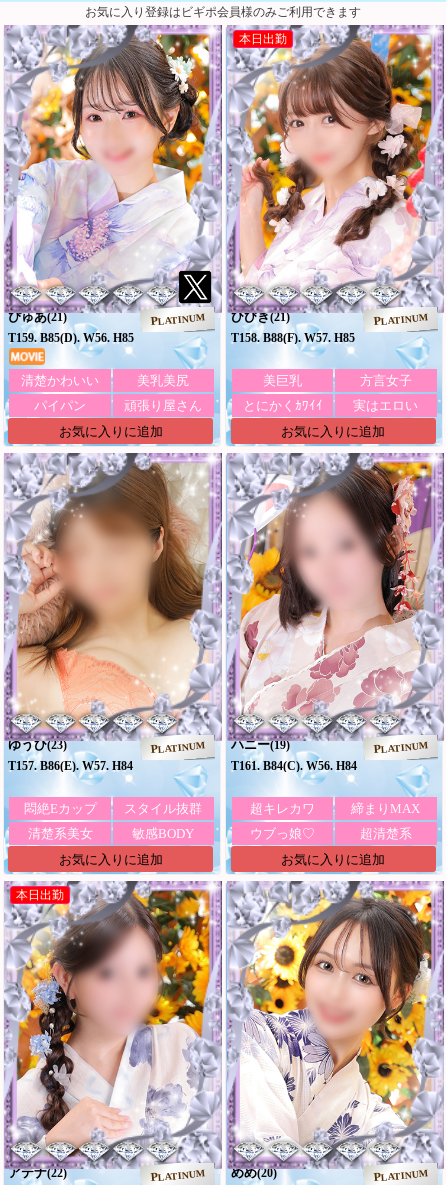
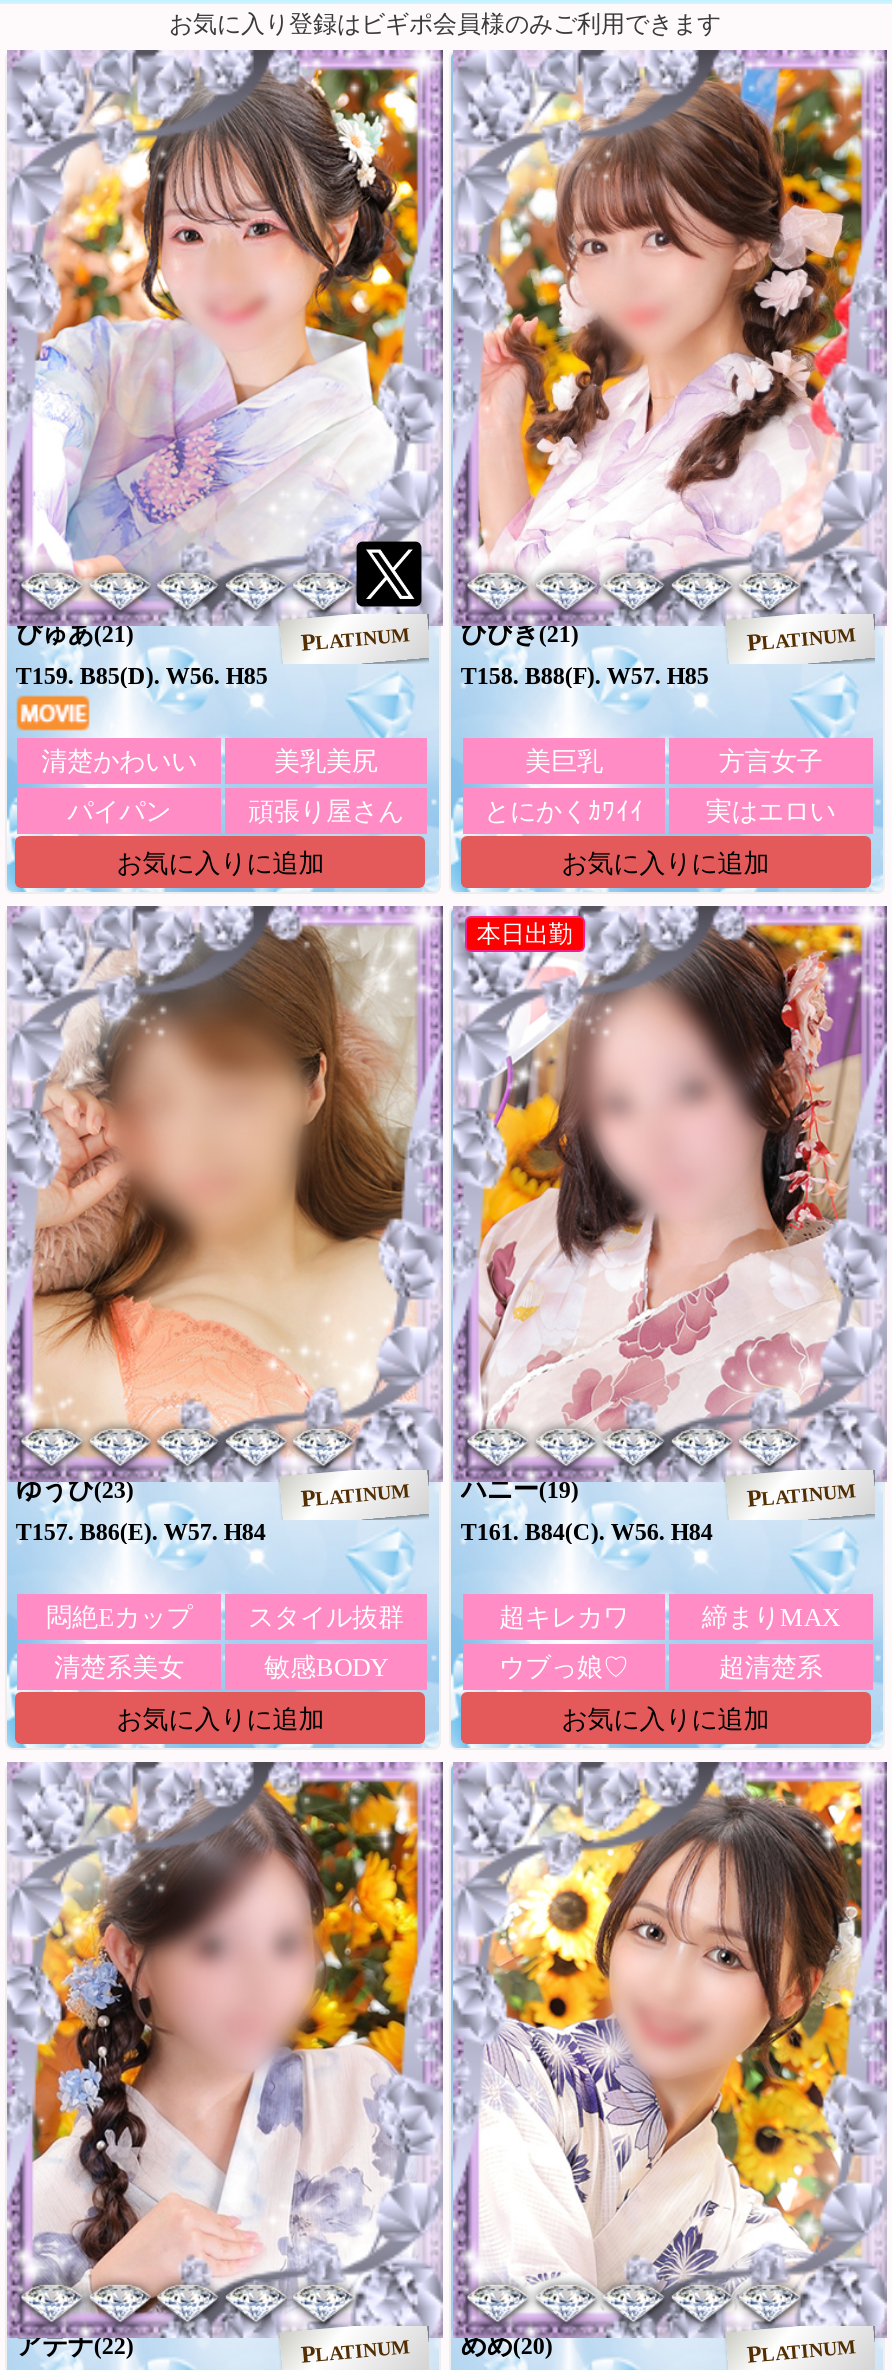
- 本日出勤

+ 本日出勤

- 本日出勤
